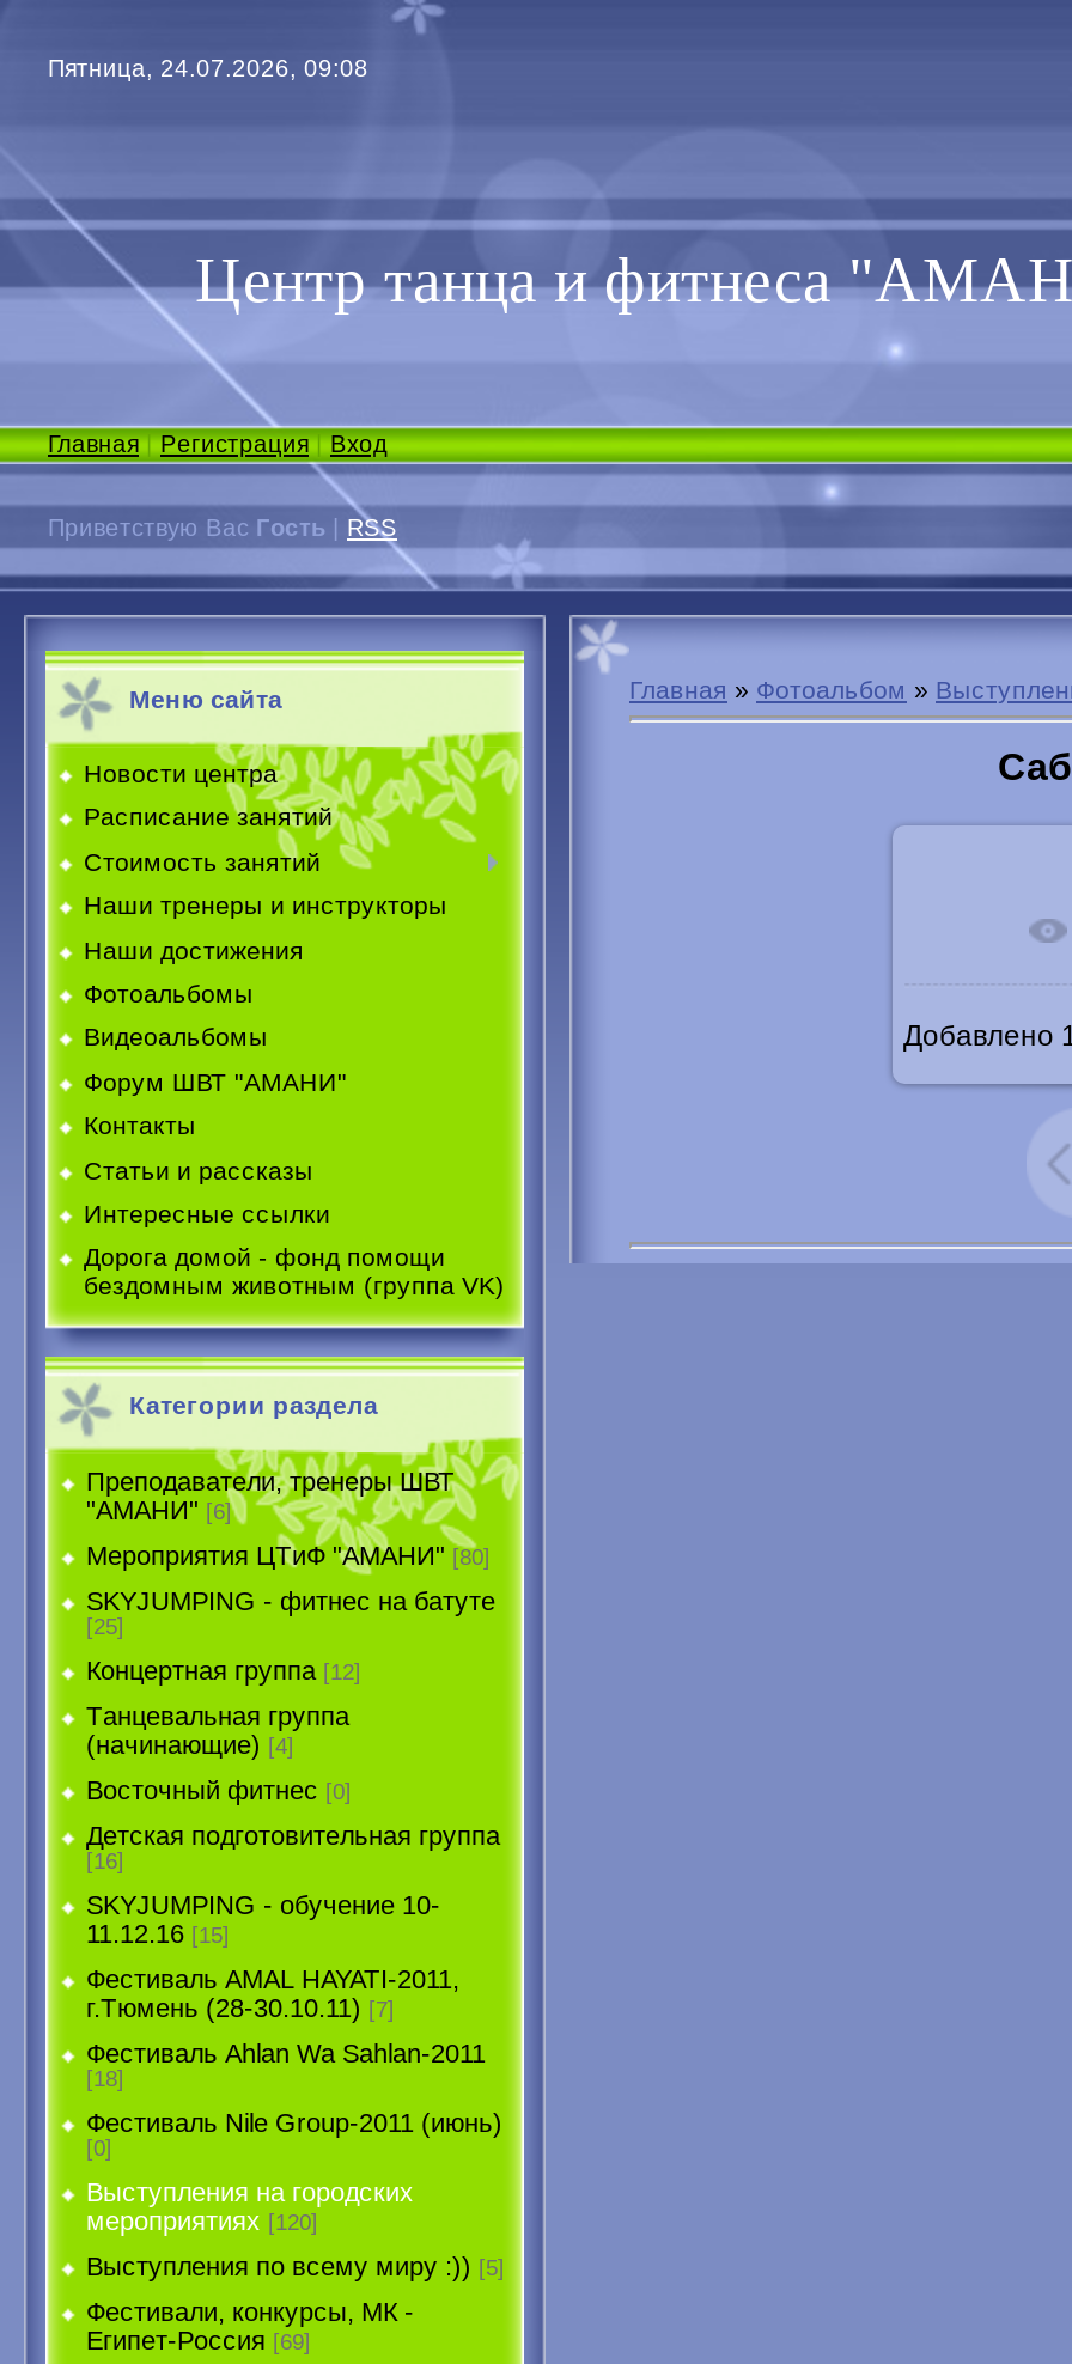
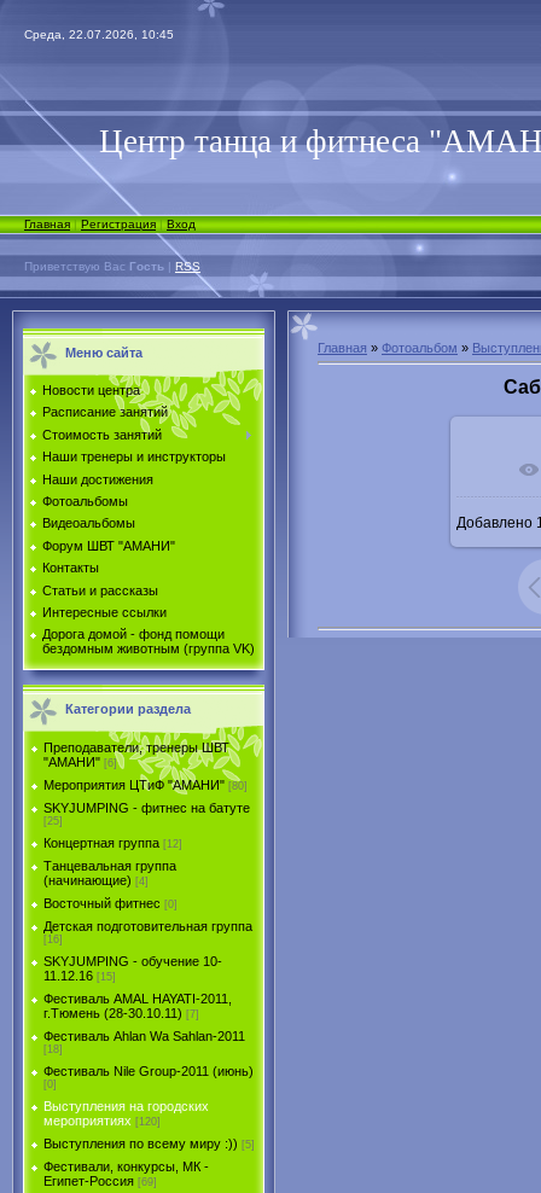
- Пятница, 24.07.2026, 09:08
+ Среда, 22.07.2026, 10:45
